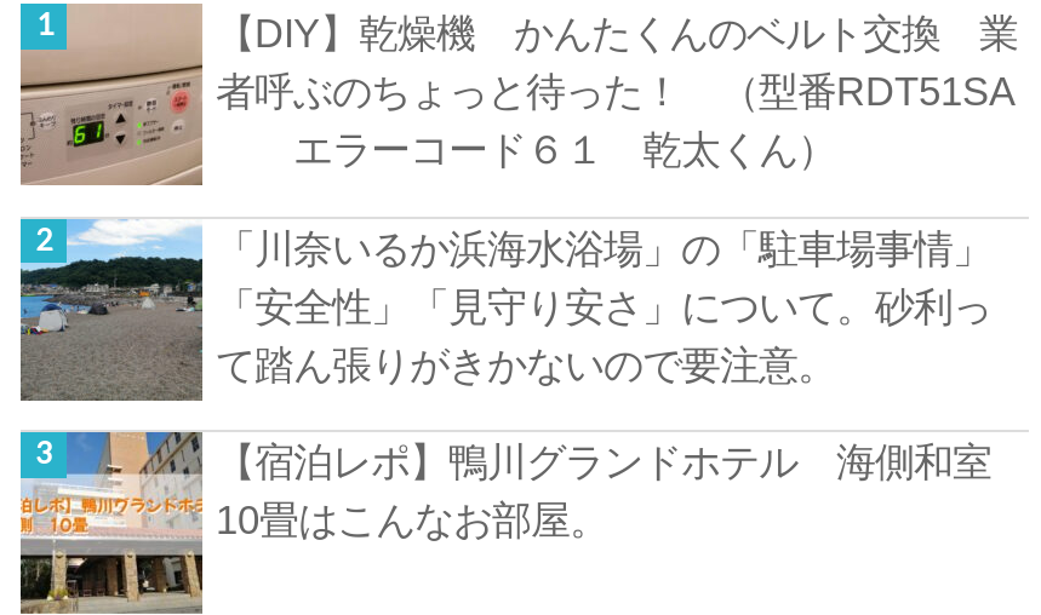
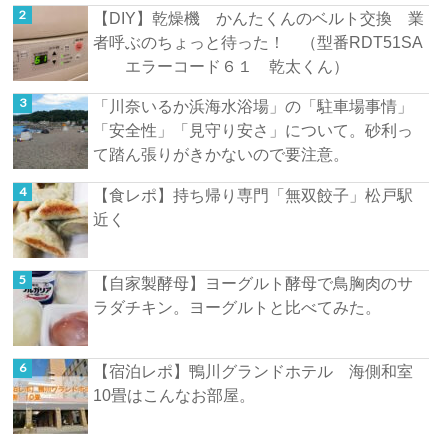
+ [image]
+ 【食レポ】持ち帰り専門「無双餃子」松戸駅
+ 近く

+ [image]
+ 【自家製酵母】ヨーグルト酵母で鳥胸肉のサ
+ ラダチキン。ヨーグルトと比べてみた。
